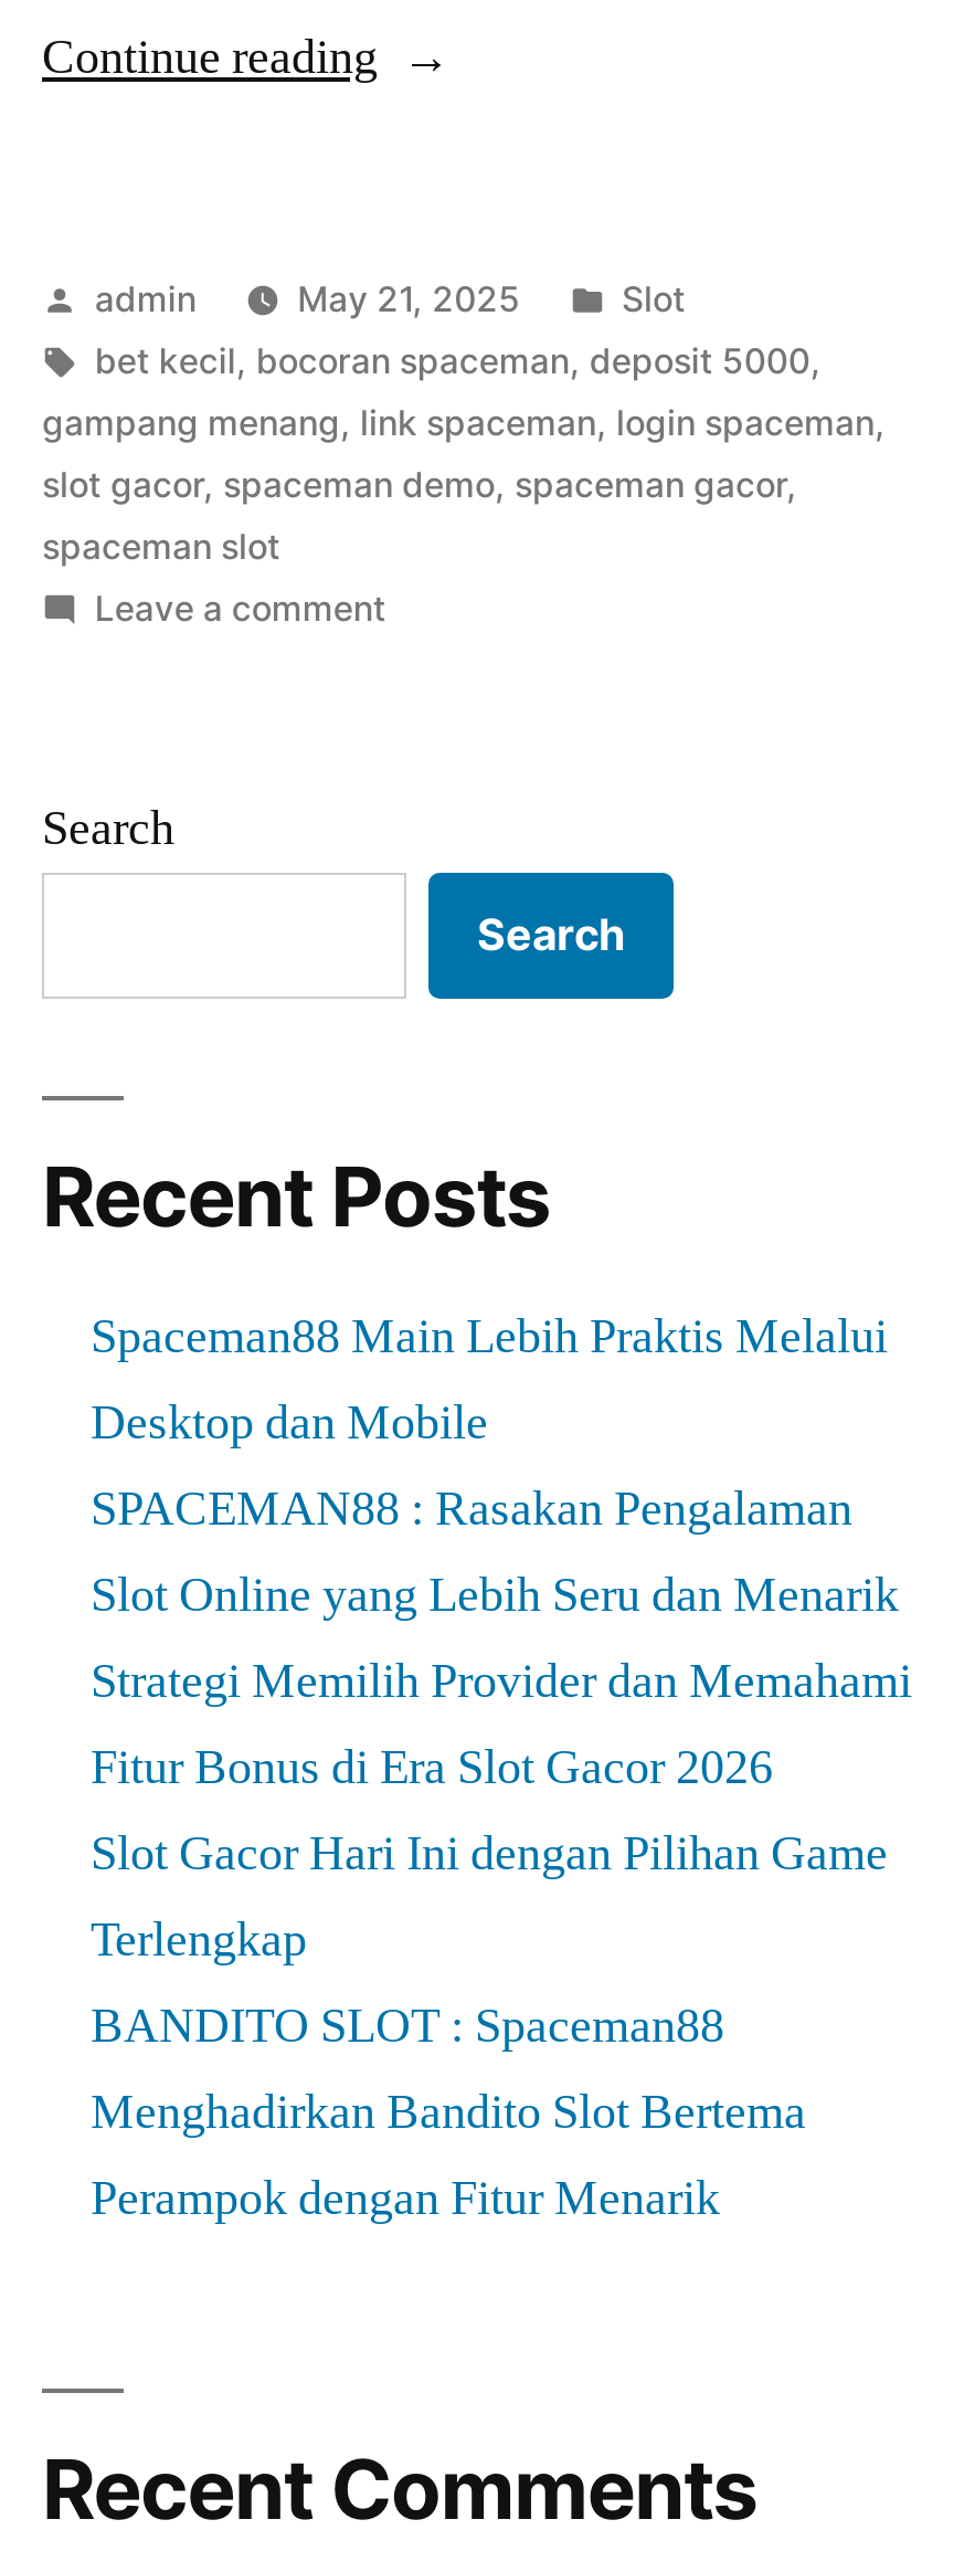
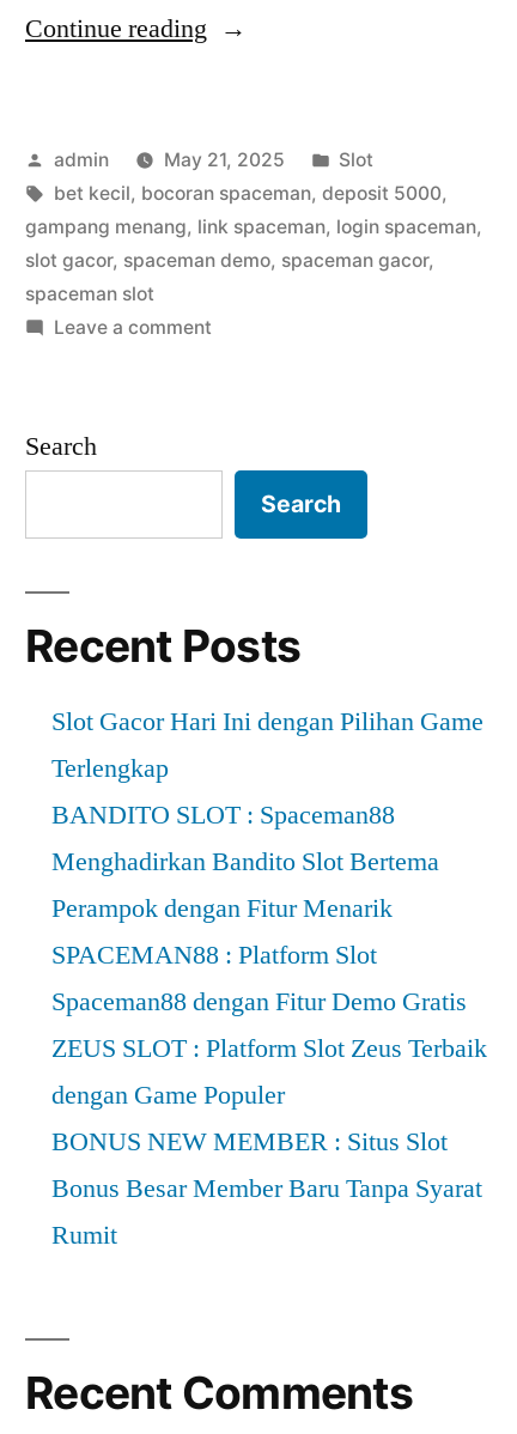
- Spaceman88 Main Lebih Praktis Melalui
- Desktop dan Mobile
- SPACEMAN88 : Rasakan Pengalaman
- Slot Online yang Lebih Seru dan Menarik
- Strategi Memilih Provider dan Memahami
- Fitur Bonus di Era Slot Gacor 2026

moved up: Slot Gacor Hari Ini dengan Pilihan Game | Terlengkap | BANDITO SLOT : Spaceman88 | Menghadirkan Bandito Slot Bertema | Perampok dengan Fitur Menarik

+ SPACEMAN88 : Platform Slot
+ Spaceman88 dengan Fitur Demo Gratis
+ ZEUS SLOT : Platform Slot Zeus Terbaik
+ dengan Game Populer
+ BONUS NEW MEMBER : Situs Slot
+ Bonus Besar Member Baru Tanpa Syarat
+ Rumit
